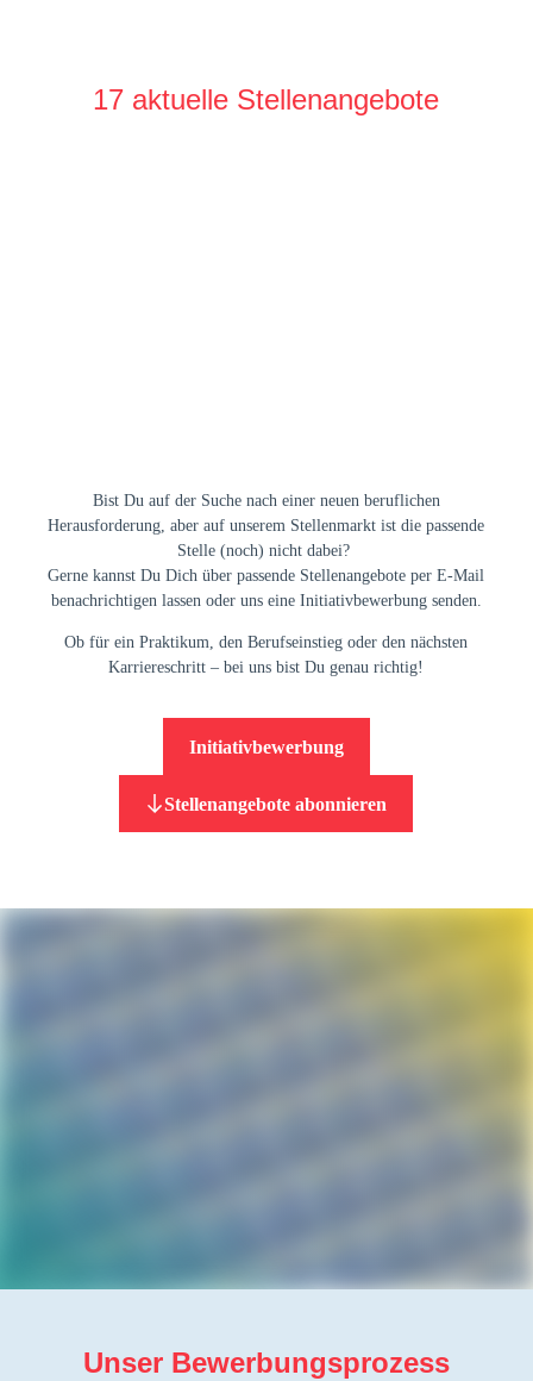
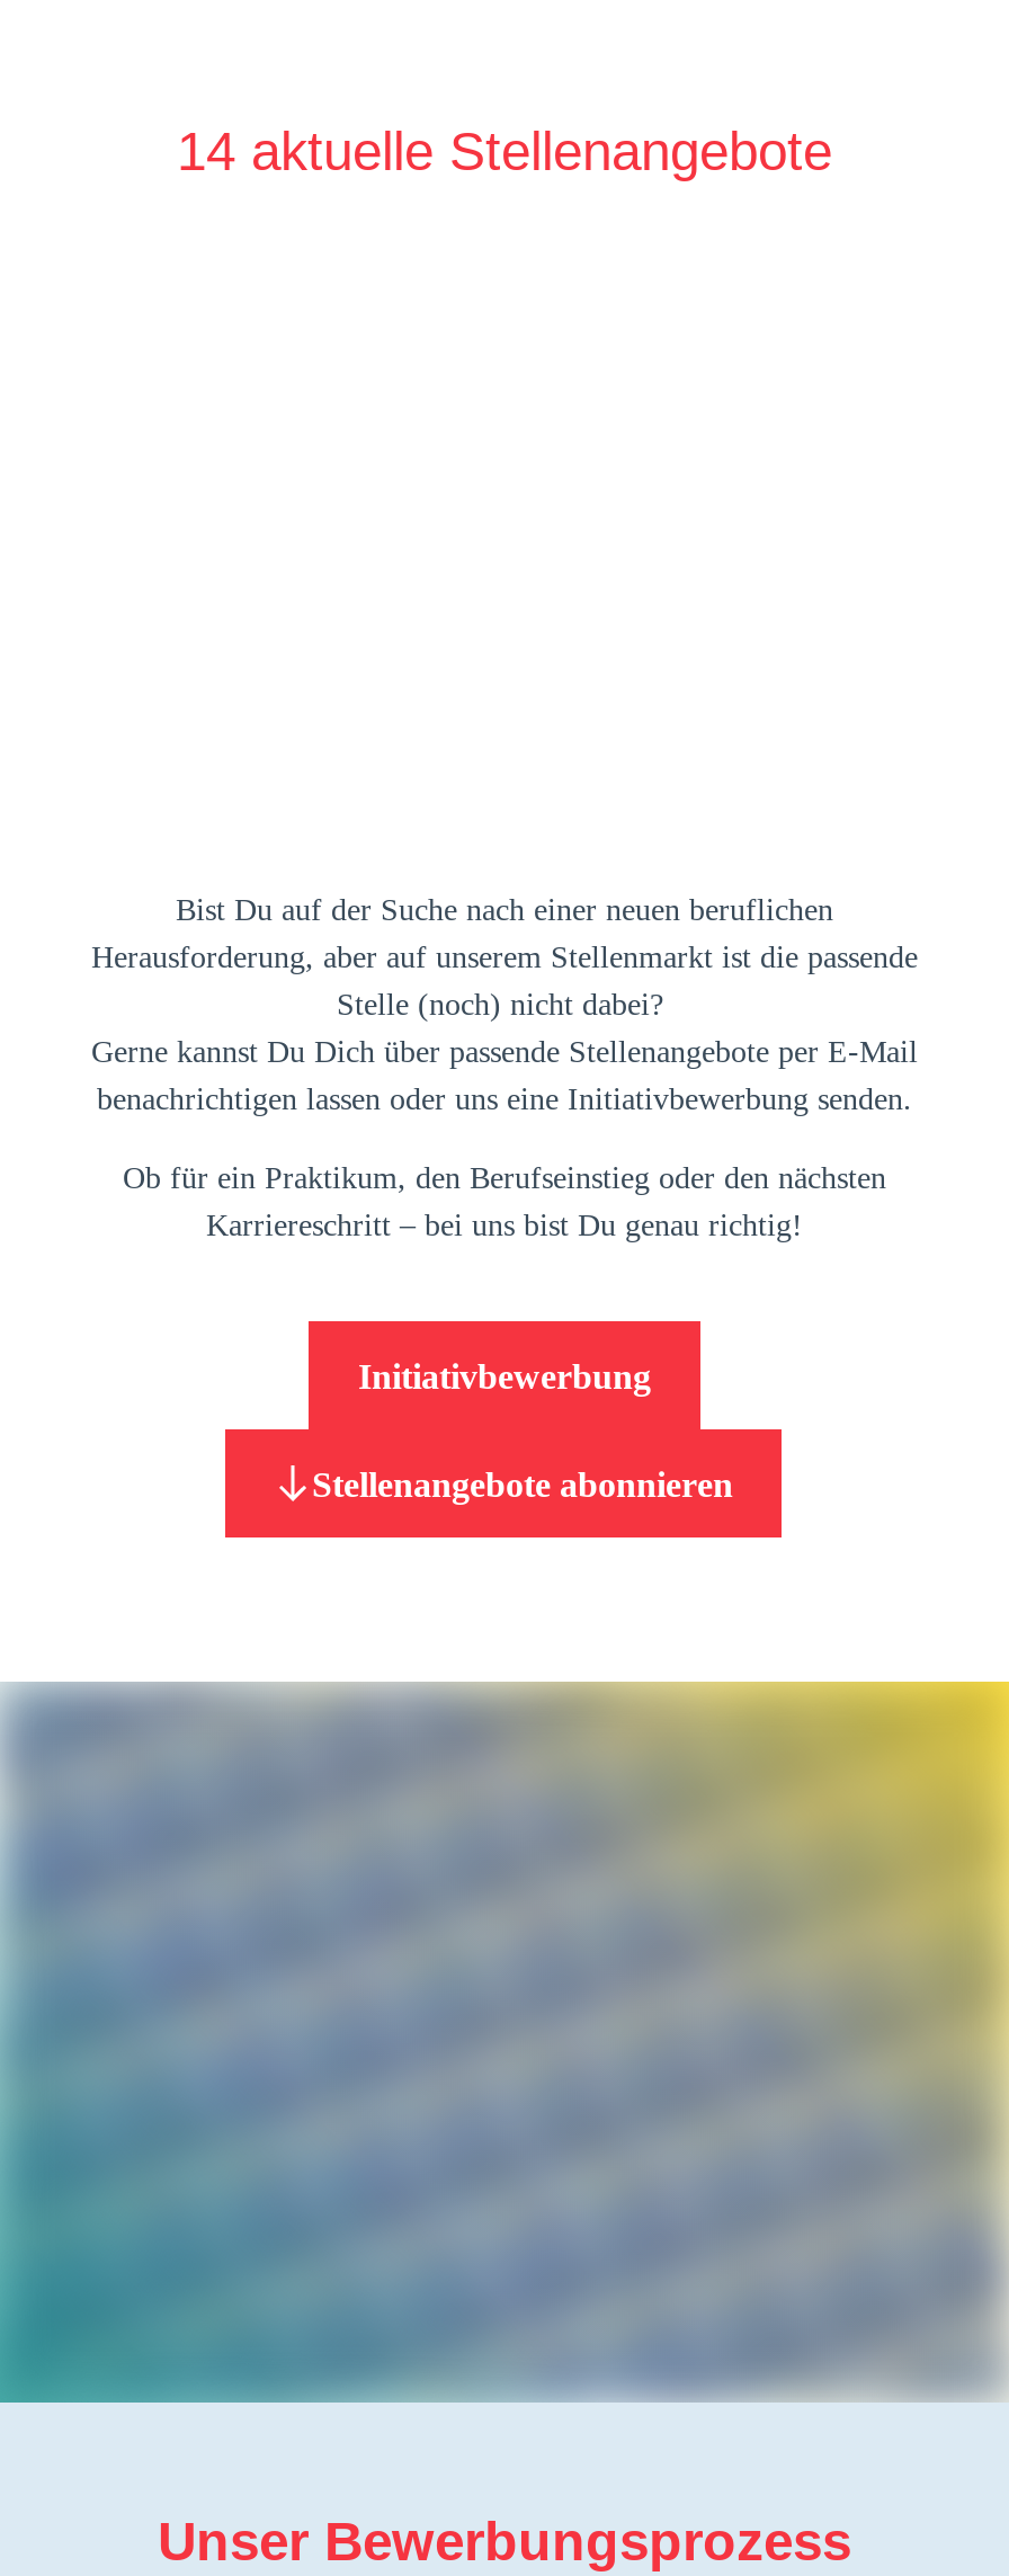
- 17 aktuelle Stellenangebote
+ 14 aktuelle Stellenangebote
